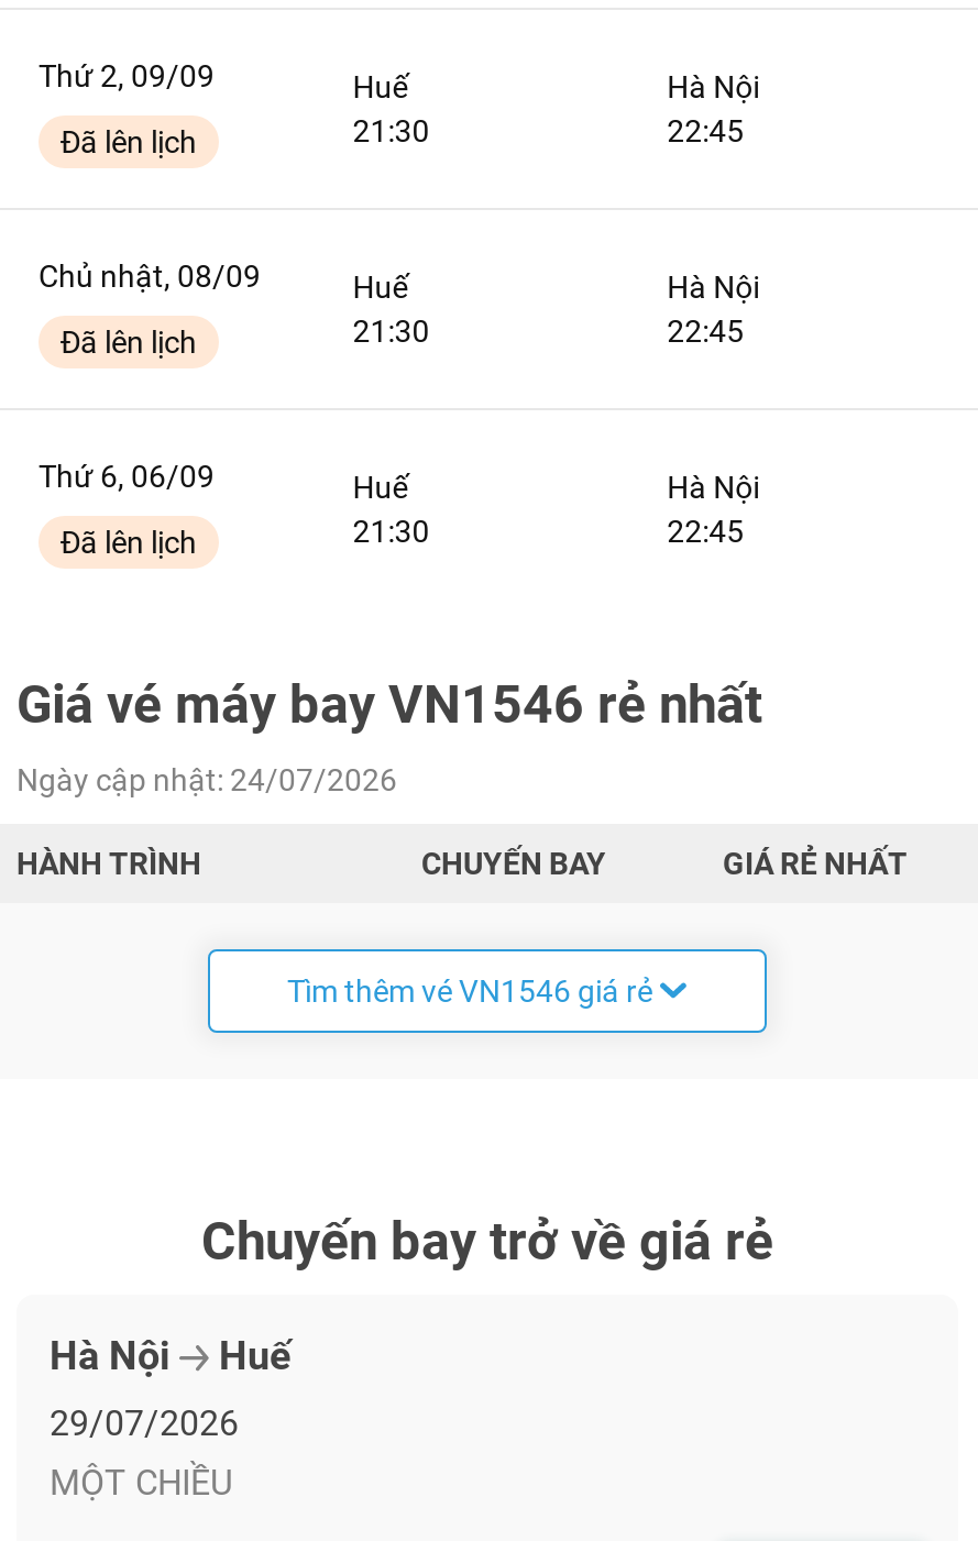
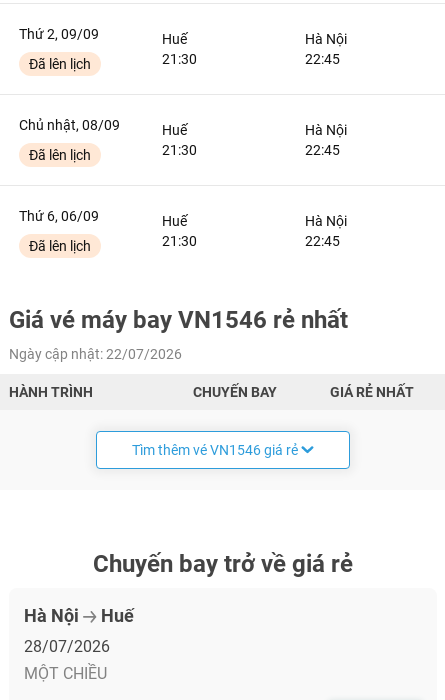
- Ngày cập nhật: 24/07/2026
+ Ngày cập nhật: 22/07/2026

- 29/07/2026
+ 28/07/2026
